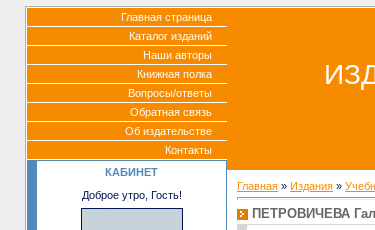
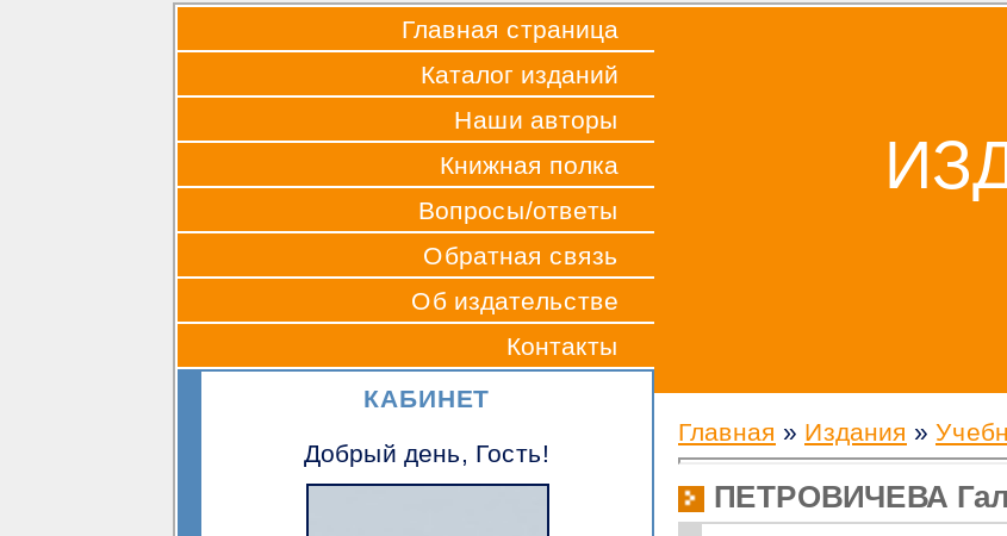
- Доброе утро, Гость!
+ Добрый день, Гость!
